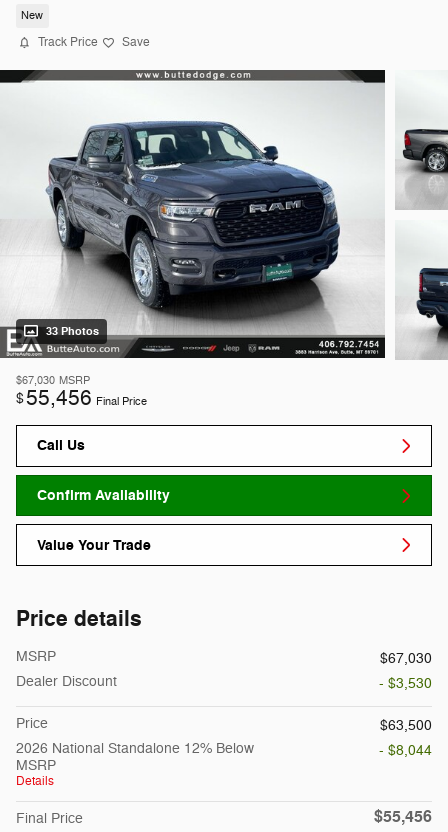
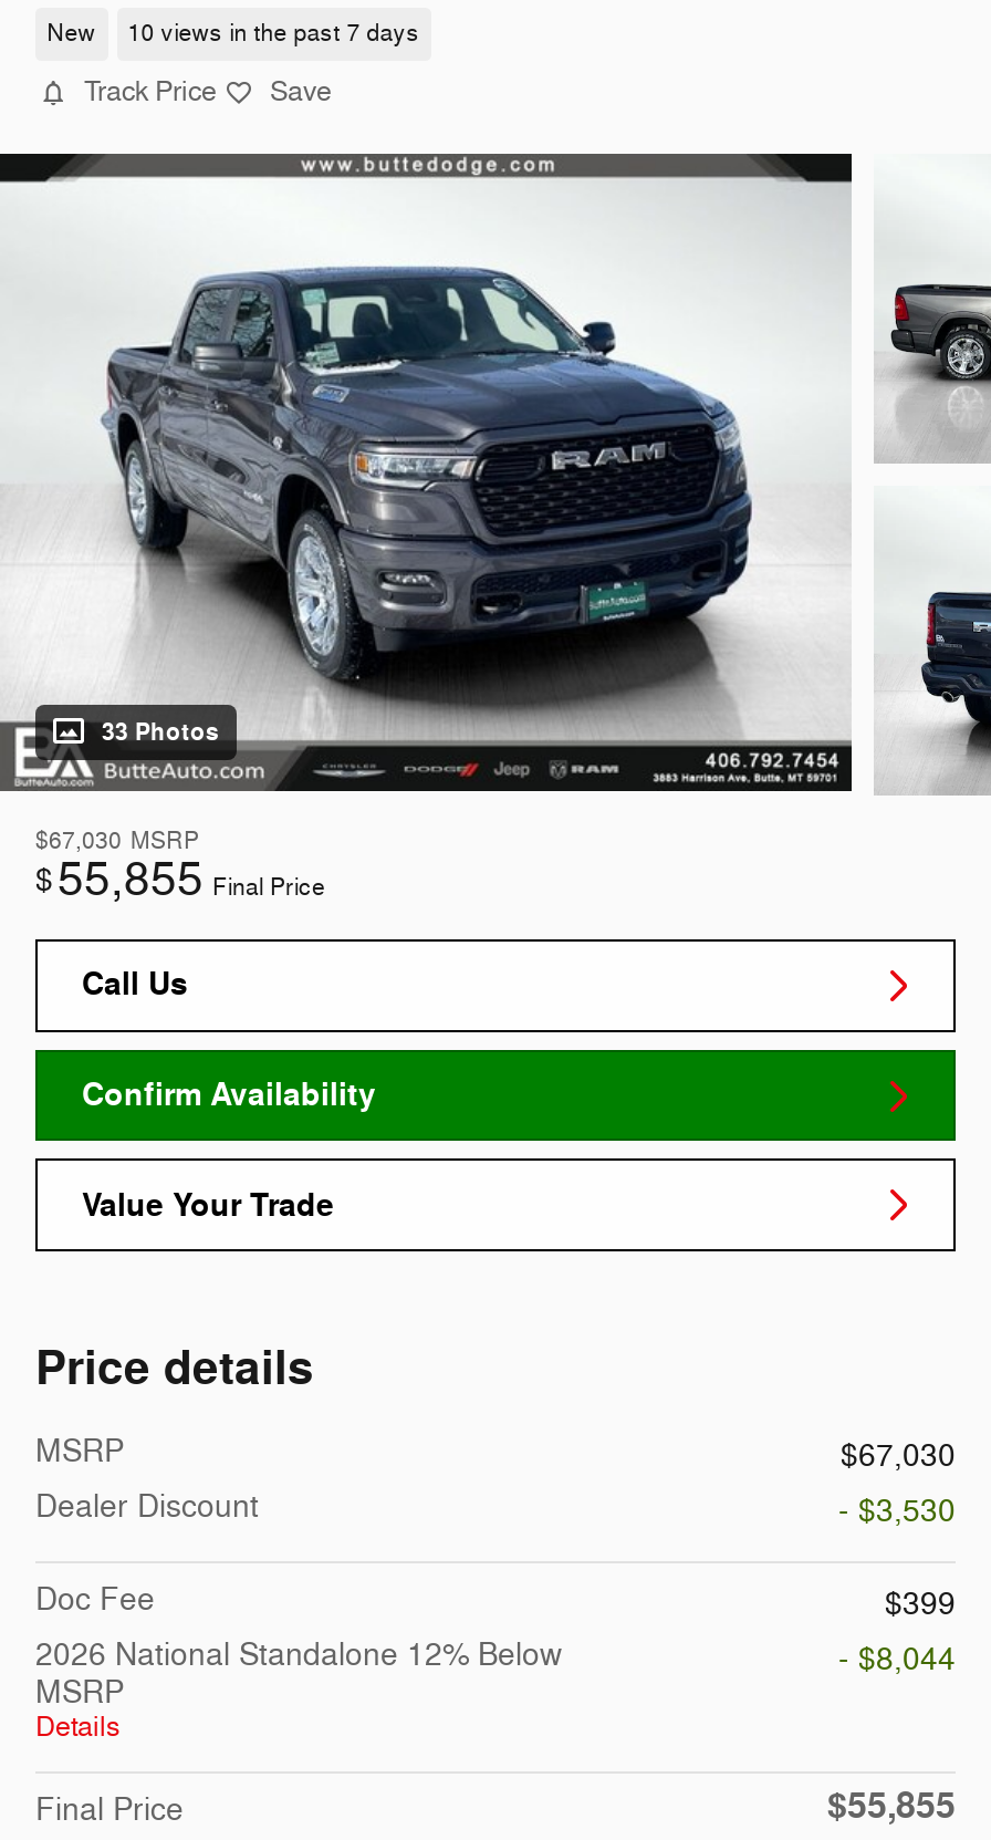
+ 10 views in the past 7 days

- $ 55,456 Final Price
+ $ 55,855 Final Price

- Price
- $63,500
+ Doc Fee
+ $399

- $55,456
+ $55,855
